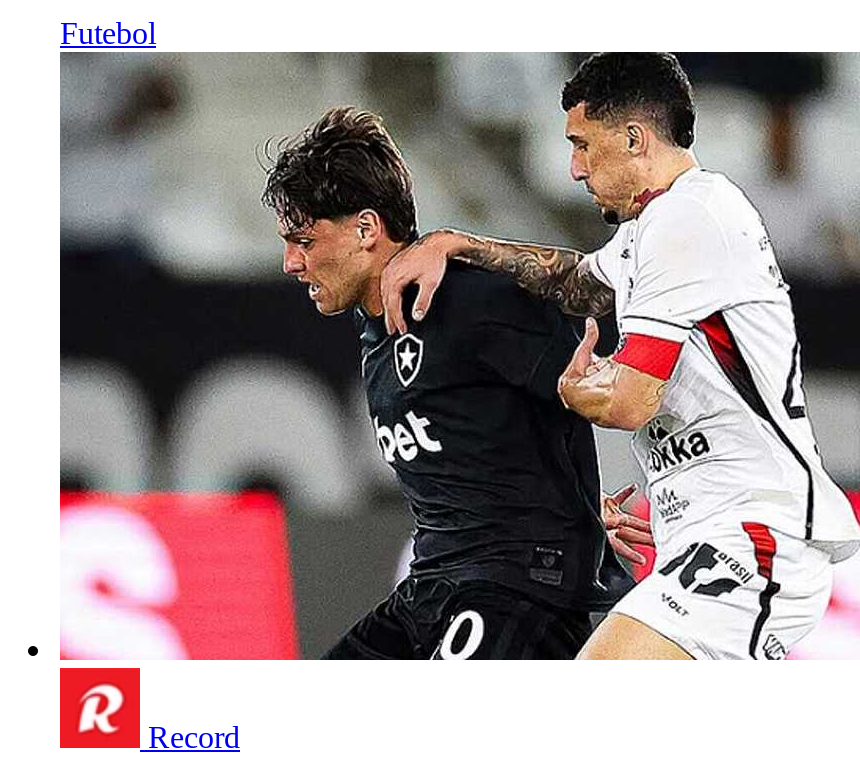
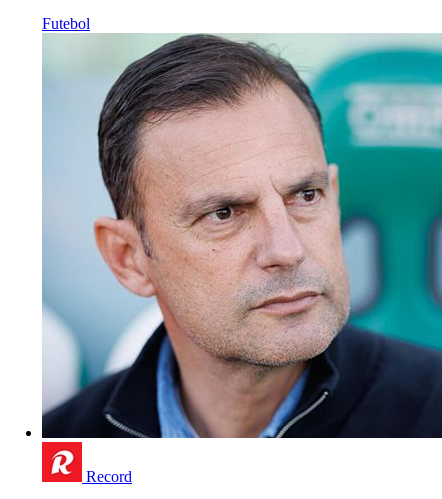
- [image]
+ [image]
